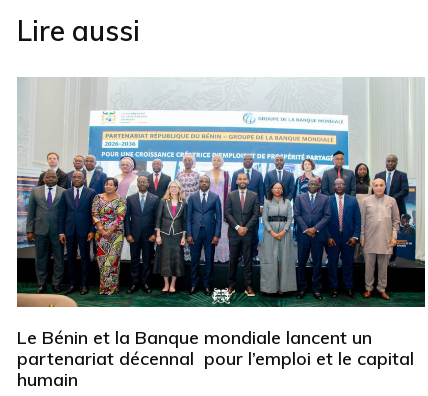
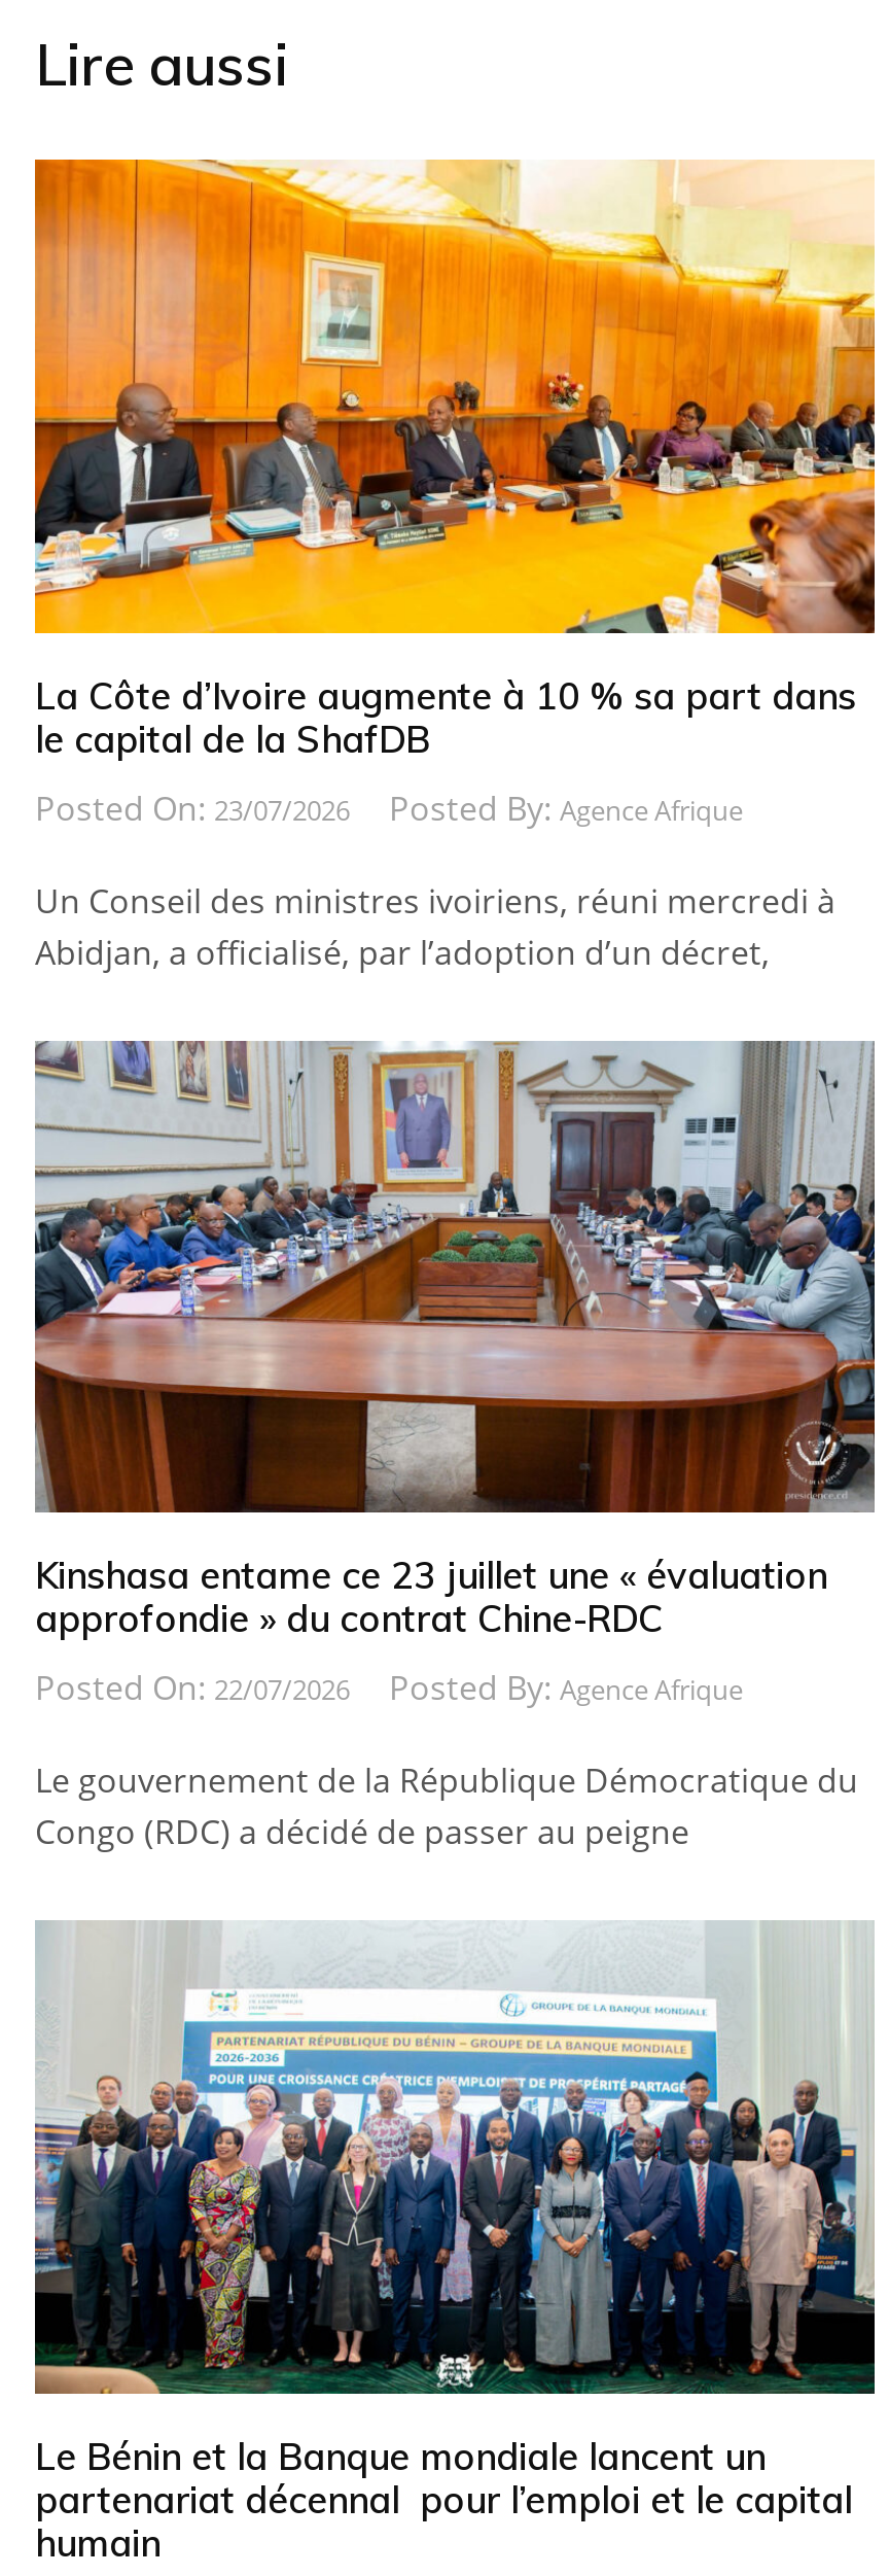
+ [image]
+ La Côte d’Ivoire augmente à 10 % sa part dans
+ le capital de la ShafDB
+ Posted On: 23/07/2026
+ Posted By: Agence Afrique
+ Un Conseil des ministres ivoiriens, réuni mercredi à
+ Abidjan, a officialisé, par l’adoption d’un décret,

+ [image]
+ Kinshasa entame ce 23 juillet une « évaluation
+ approfondie » du contrat Chine-RDC
+ Posted On: 22/07/2026
+ Posted By: Agence Afrique
+ Le gouvernement de la République Démocratique du
+ Congo (RDC) a décidé de passer au peigne
